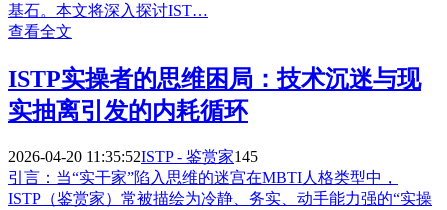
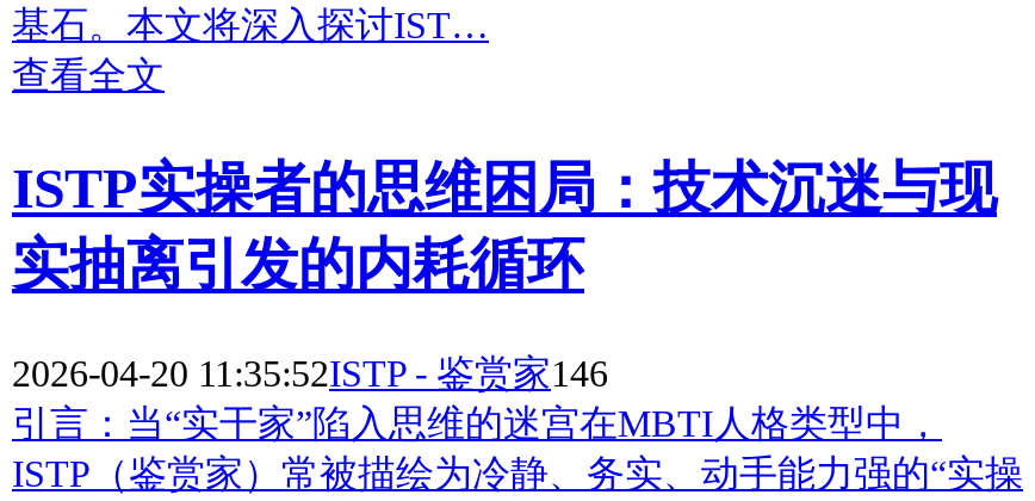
- 2026-04-20 11:35:52ISTP - 鉴赏家145
+ 2026-04-20 11:35:52ISTP - 鉴赏家146
